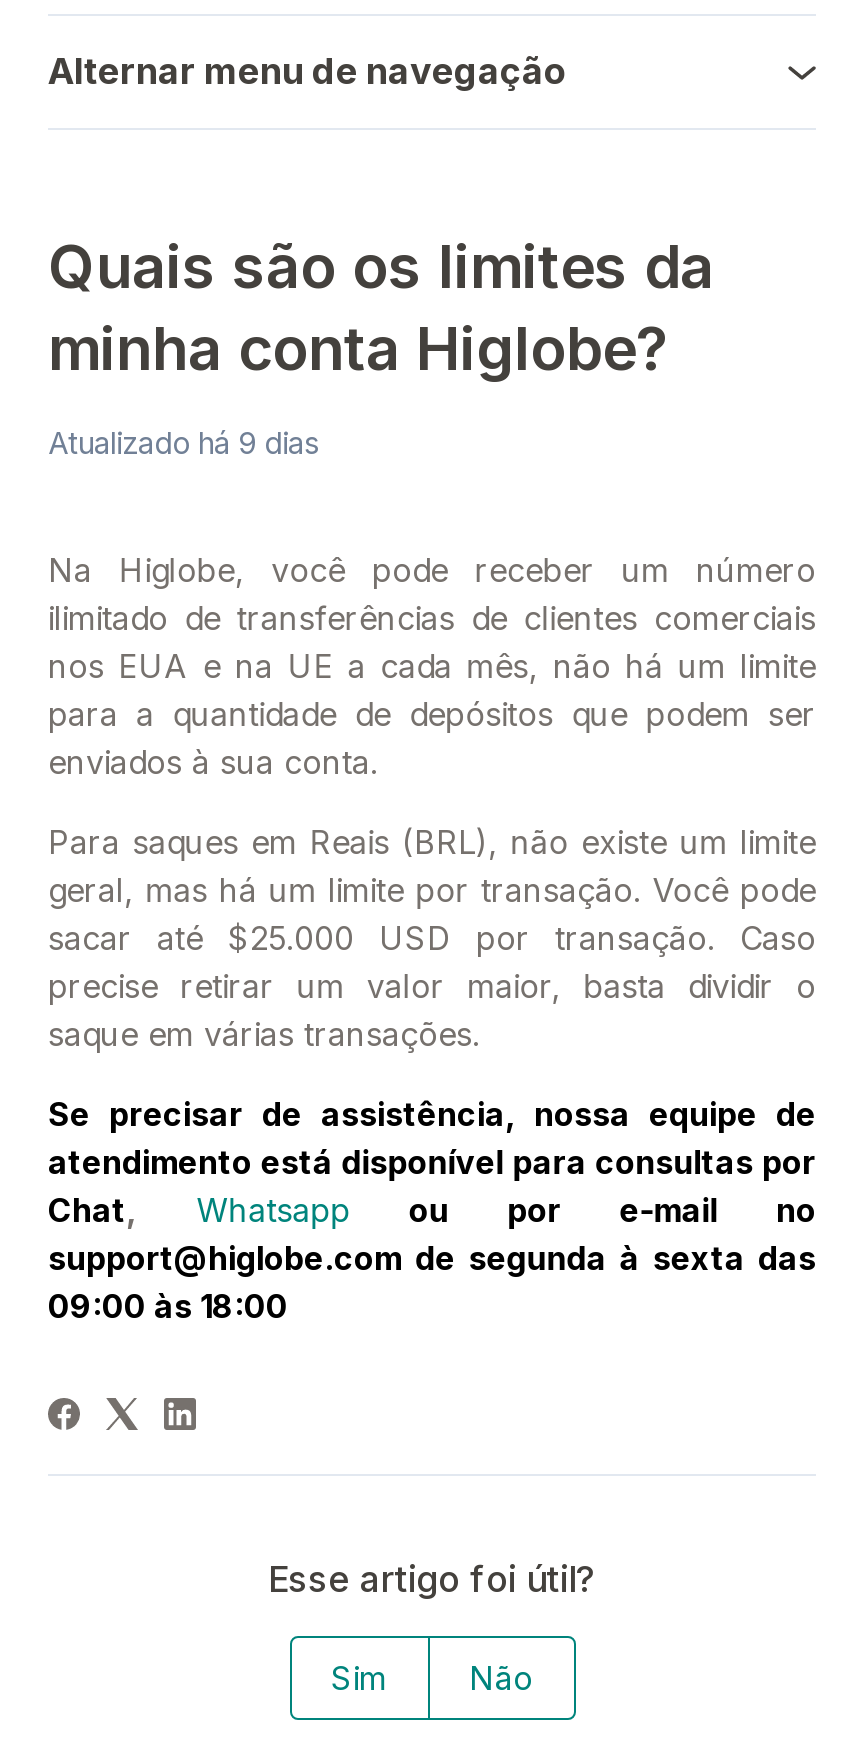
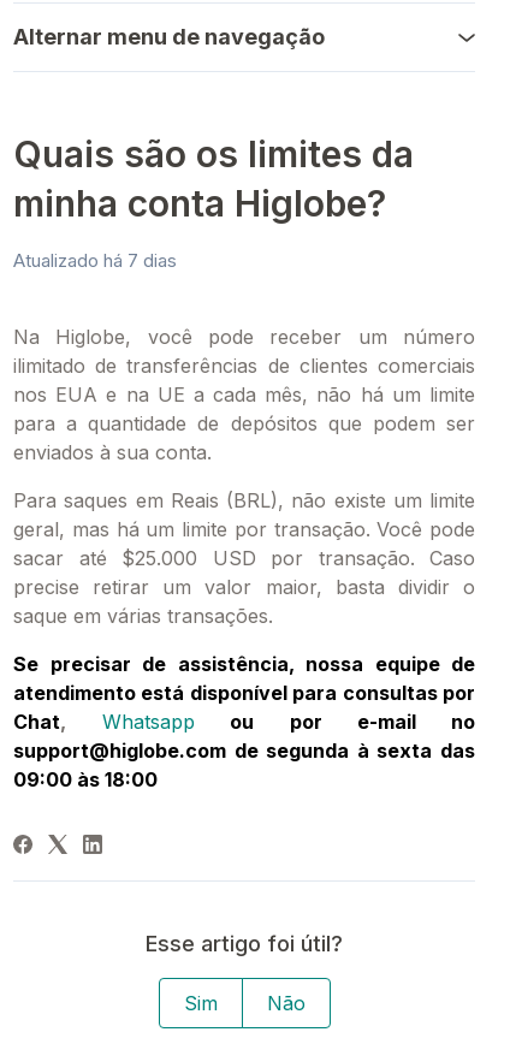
- Atualizado há 9 dias
+ Atualizado há 7 dias
